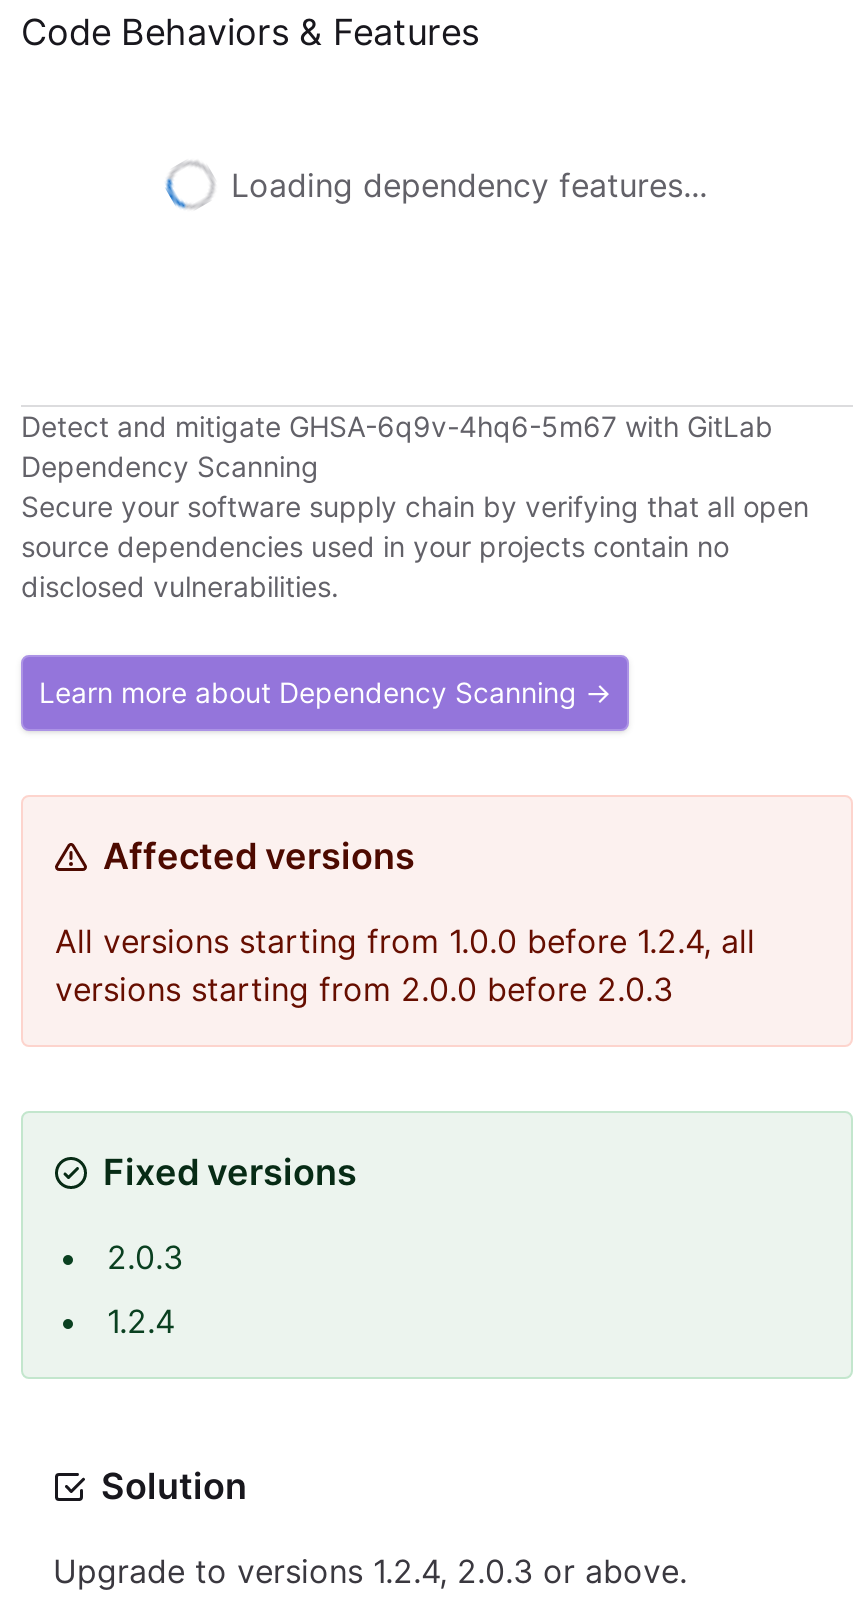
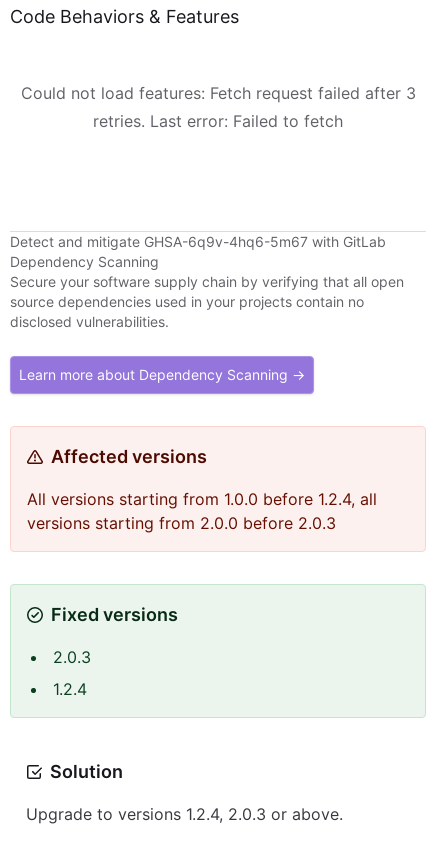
- Loading dependency features...
+ Could not load features: Fetch request failed after 3
+ retries. Last error: Failed to fetch
